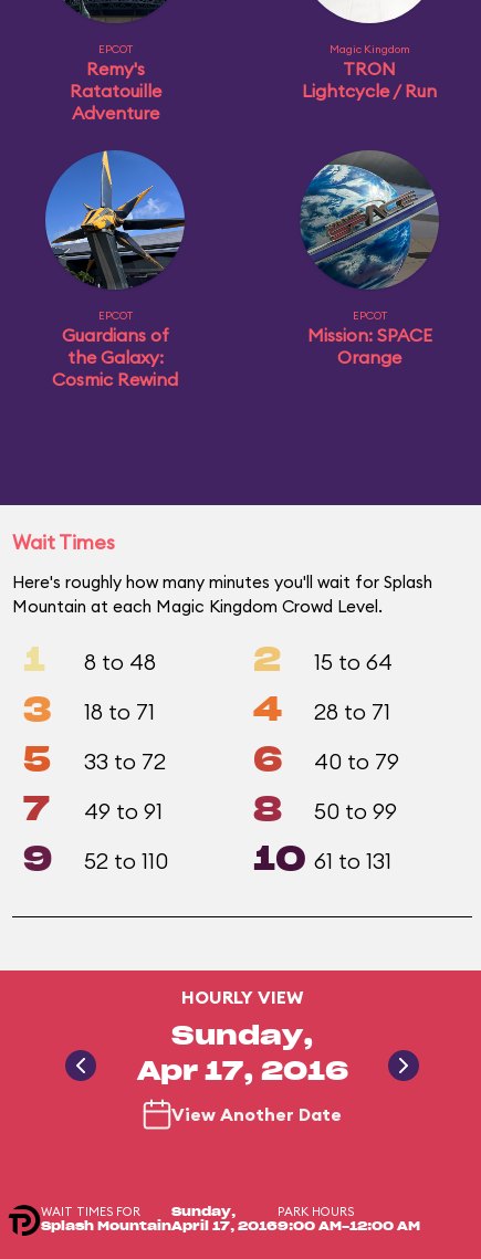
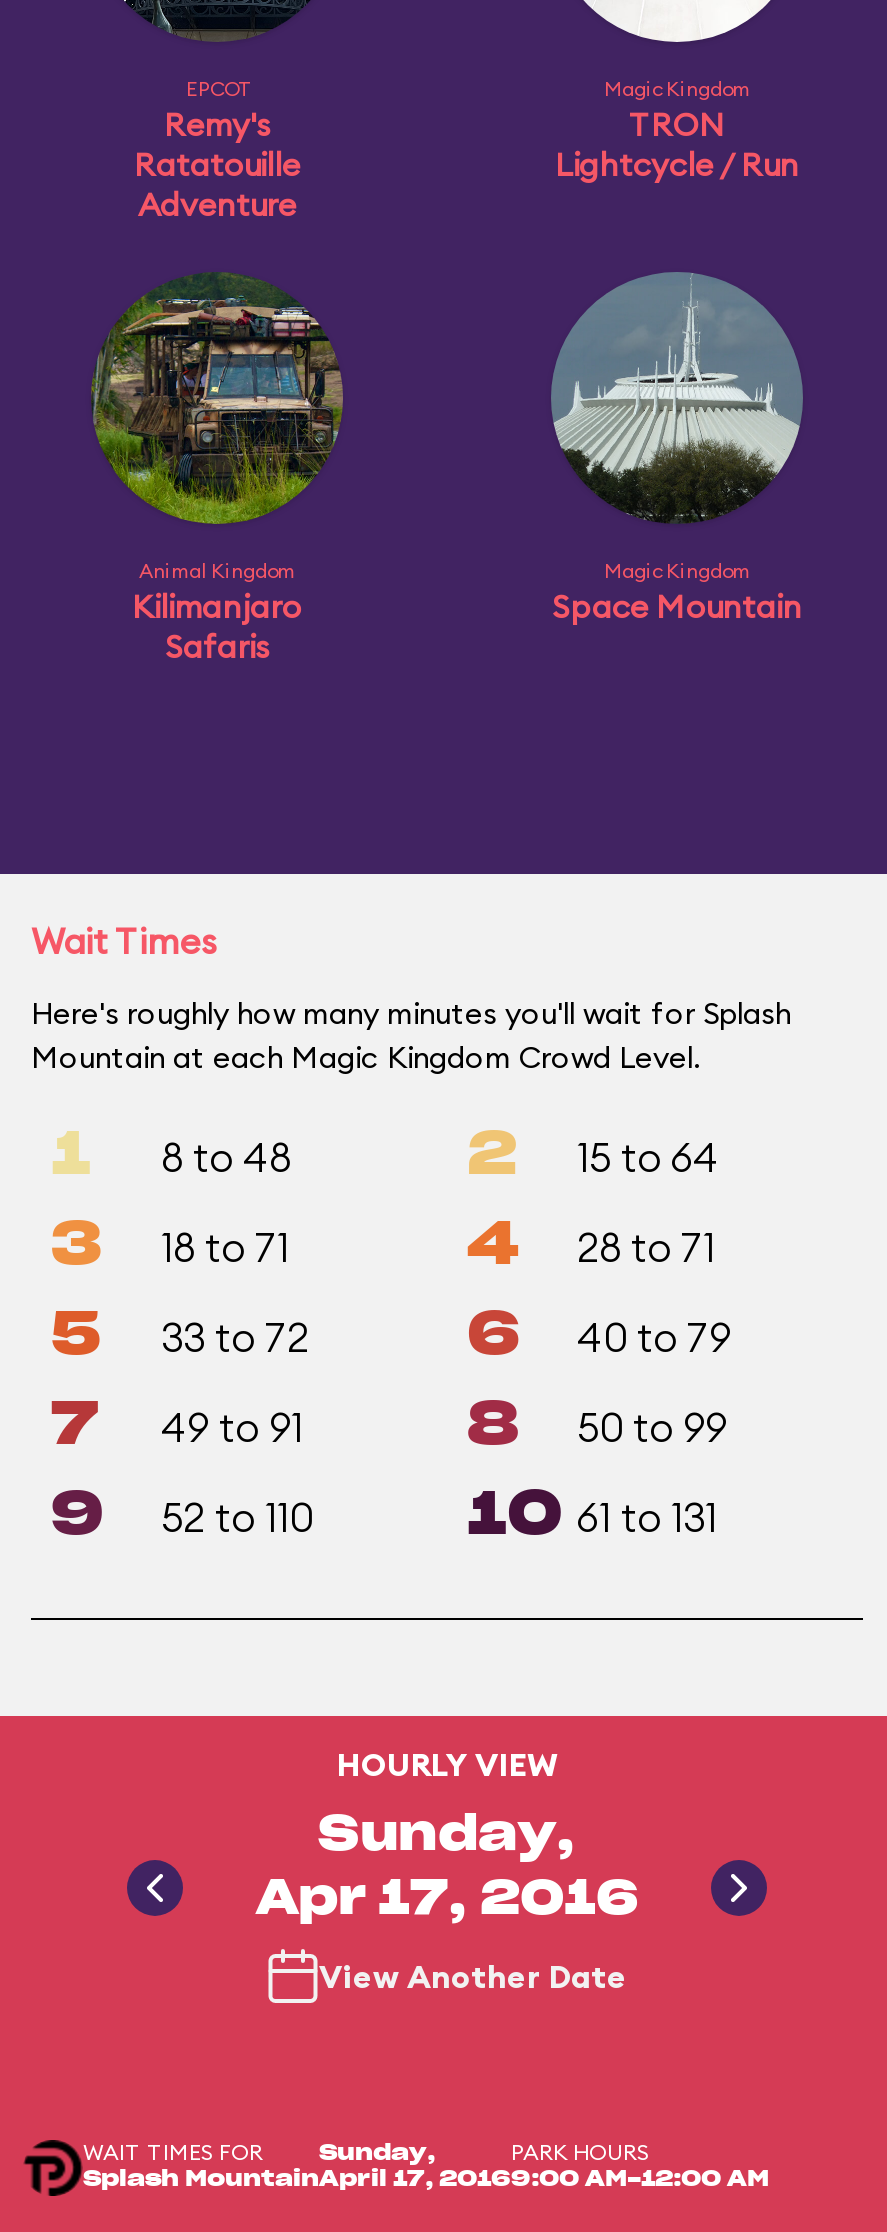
- [image]
- EPCOT
- Guardians of
- the Galaxy:
- Cosmic Rewind
+ [image]
+ Animal Kingdom
+ Kilimanjaro
+ Safaris

- [image]
- EPCOT
- Mission: SPACE
- Orange
+ [image]
+ Magic Kingdom
+ Space Mountain
